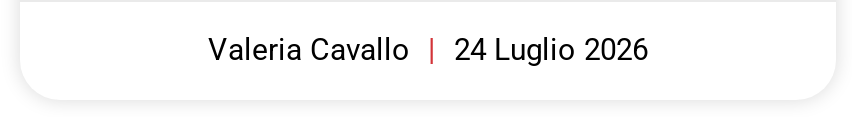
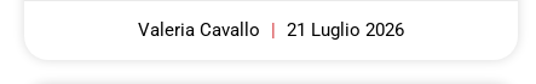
- Valeria Cavallo 24 Luglio 2026
+ Valeria Cavallo 21 Luglio 2026
